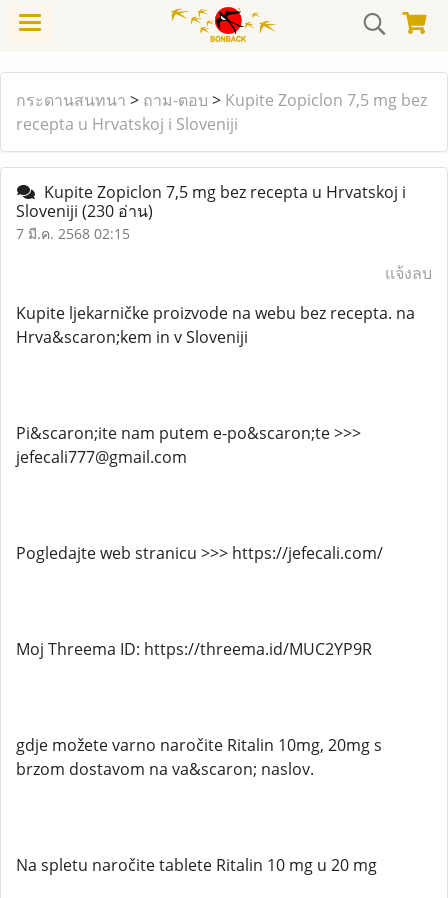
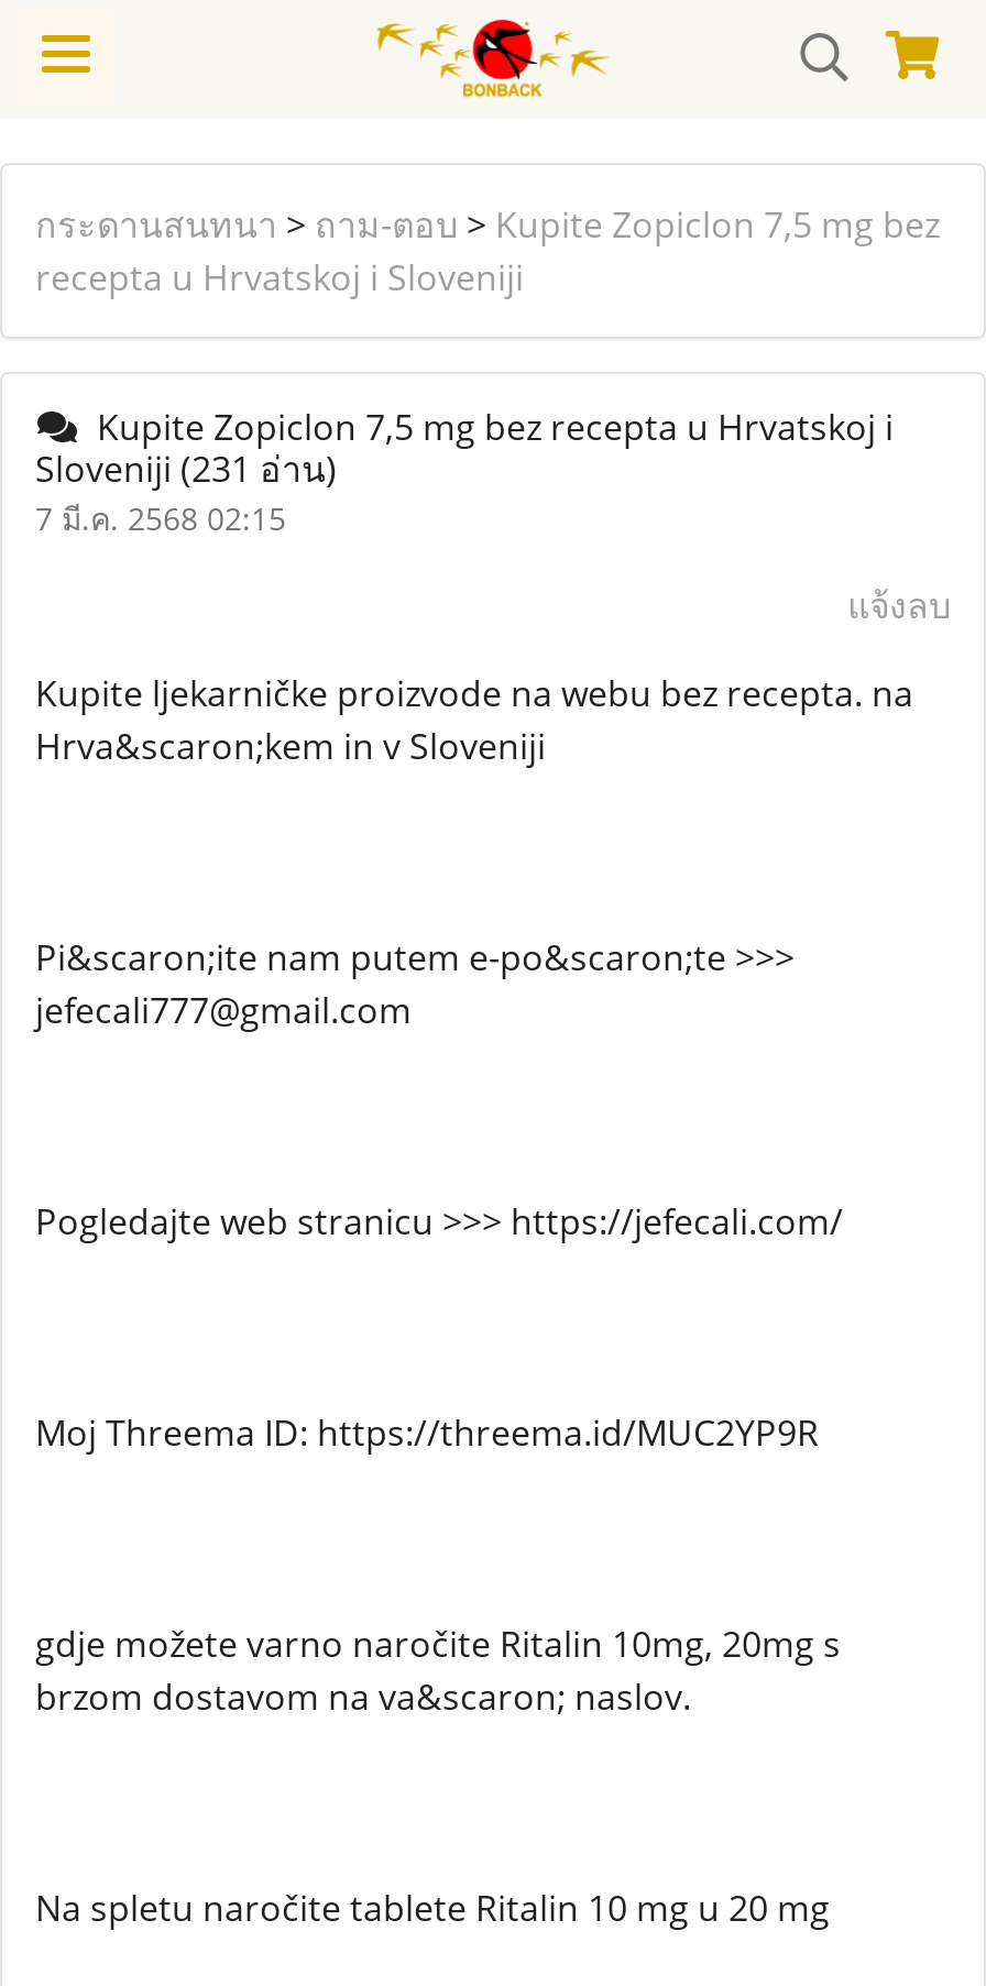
- Sloveniji (230 อ่าน)
+ Sloveniji (231 อ่าน)
